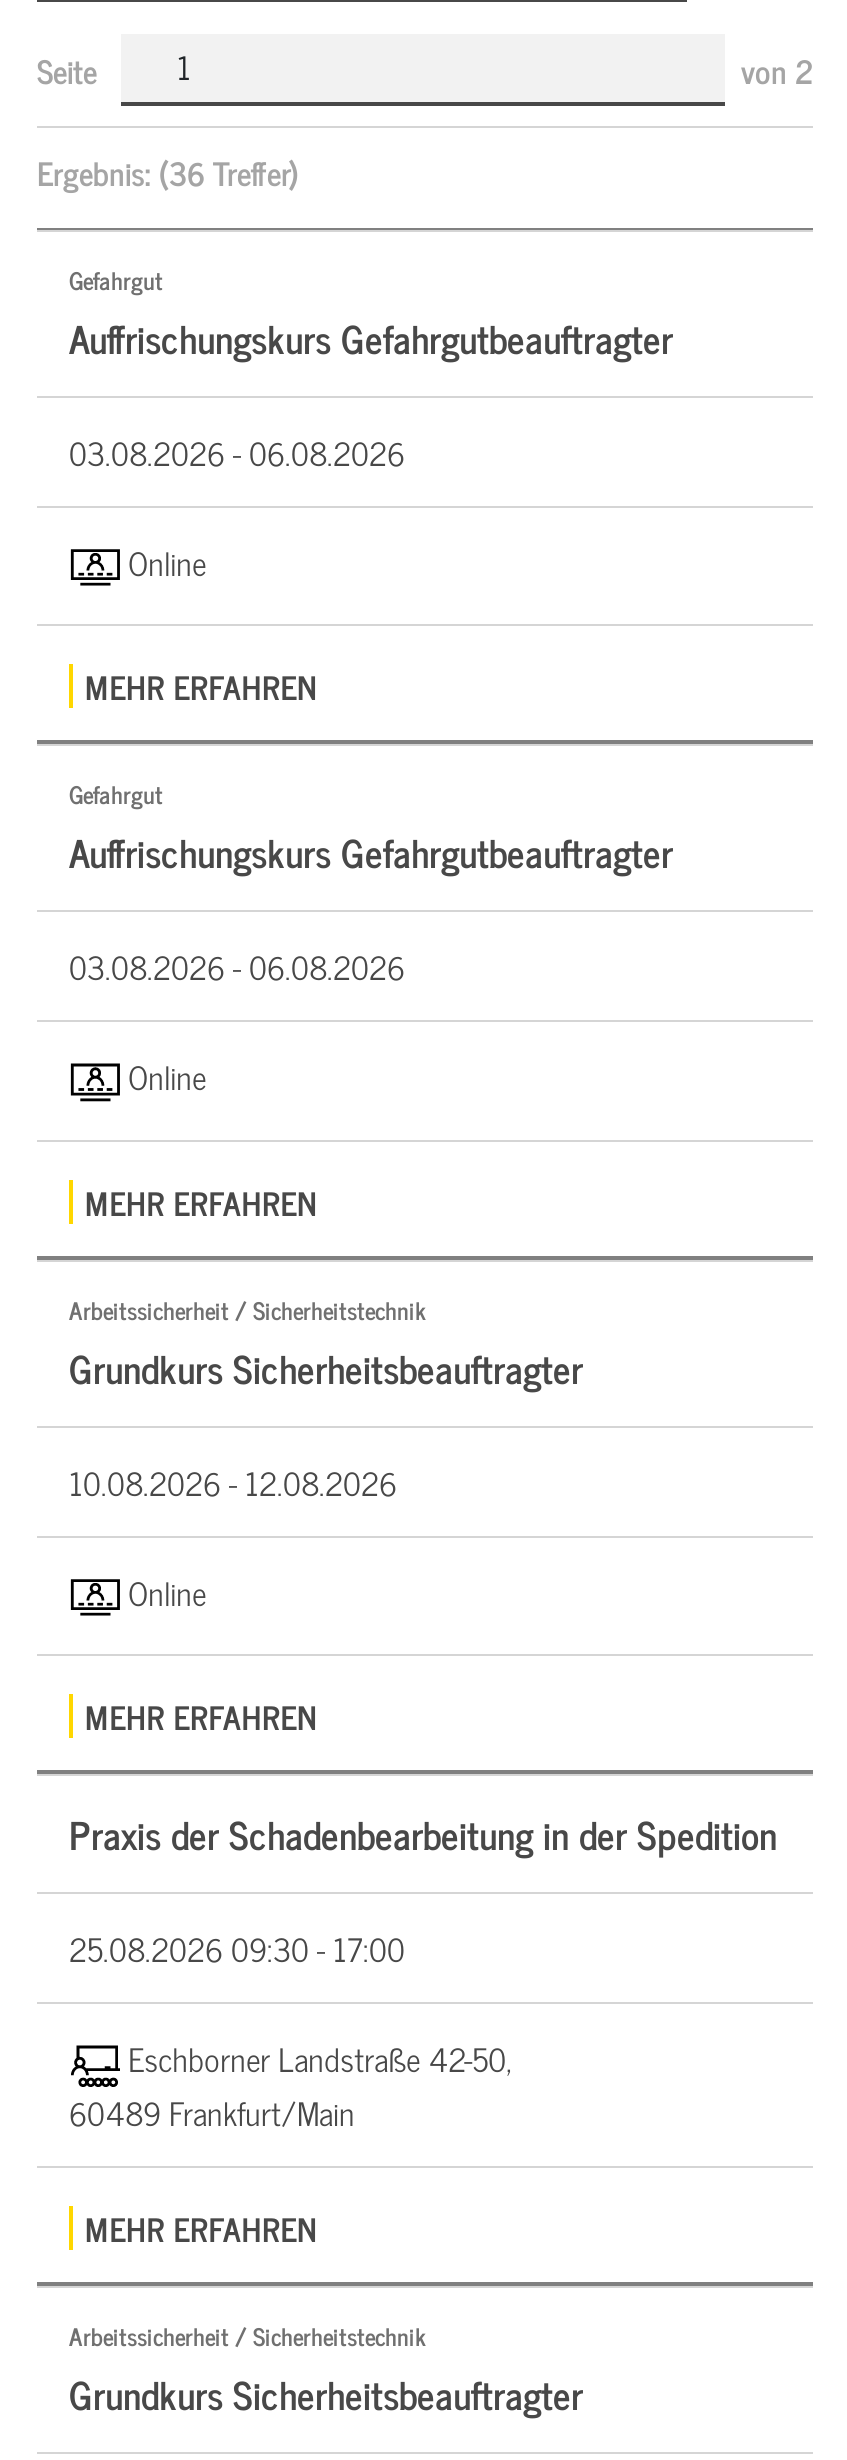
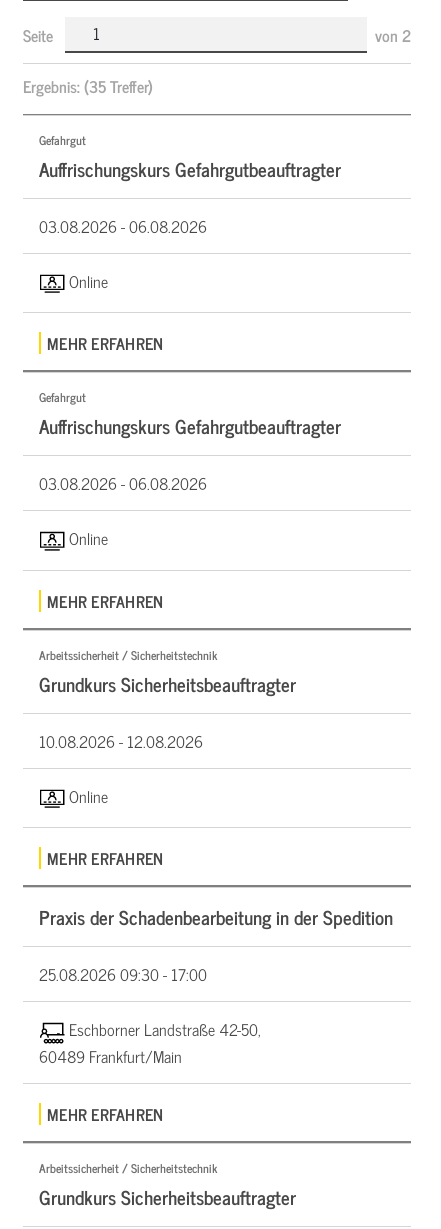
- Ergebnis: (36 Treffer)
+ Ergebnis: (35 Treffer)
